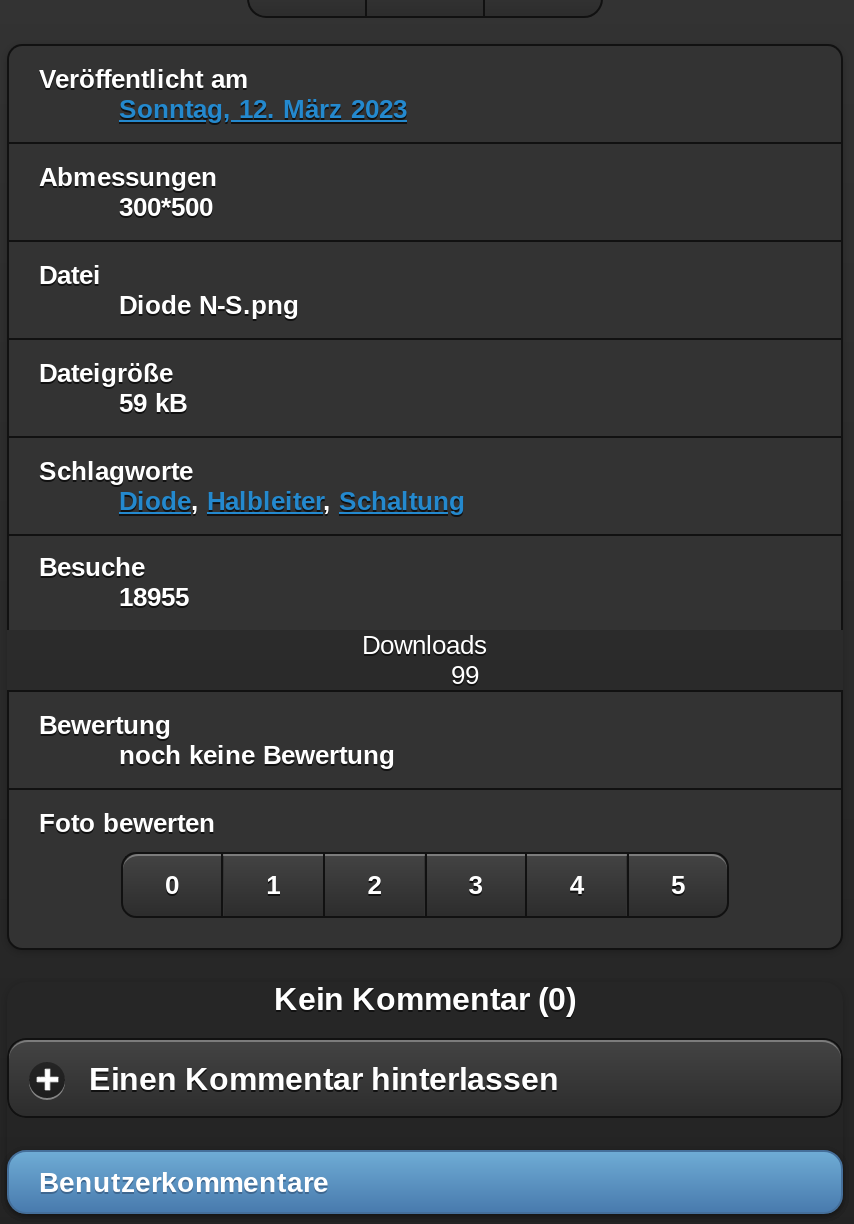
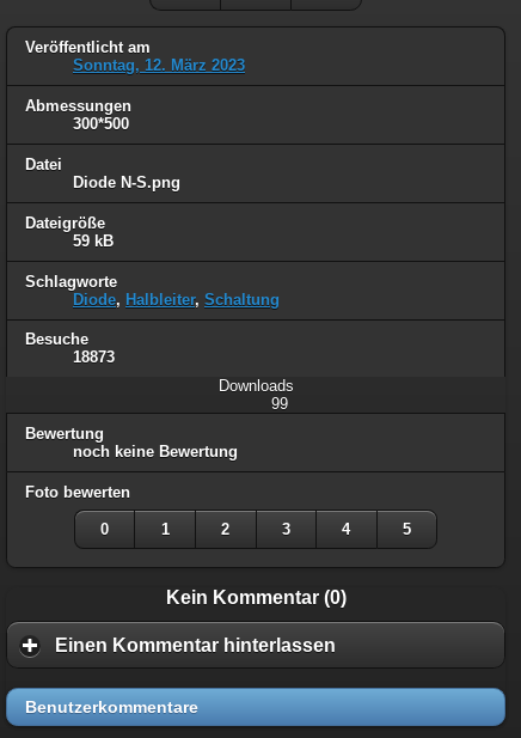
- 18955
+ 18873
